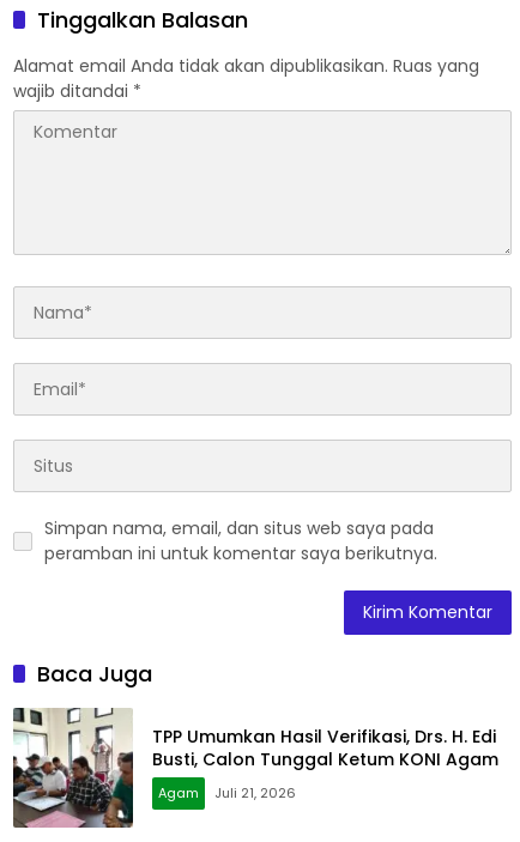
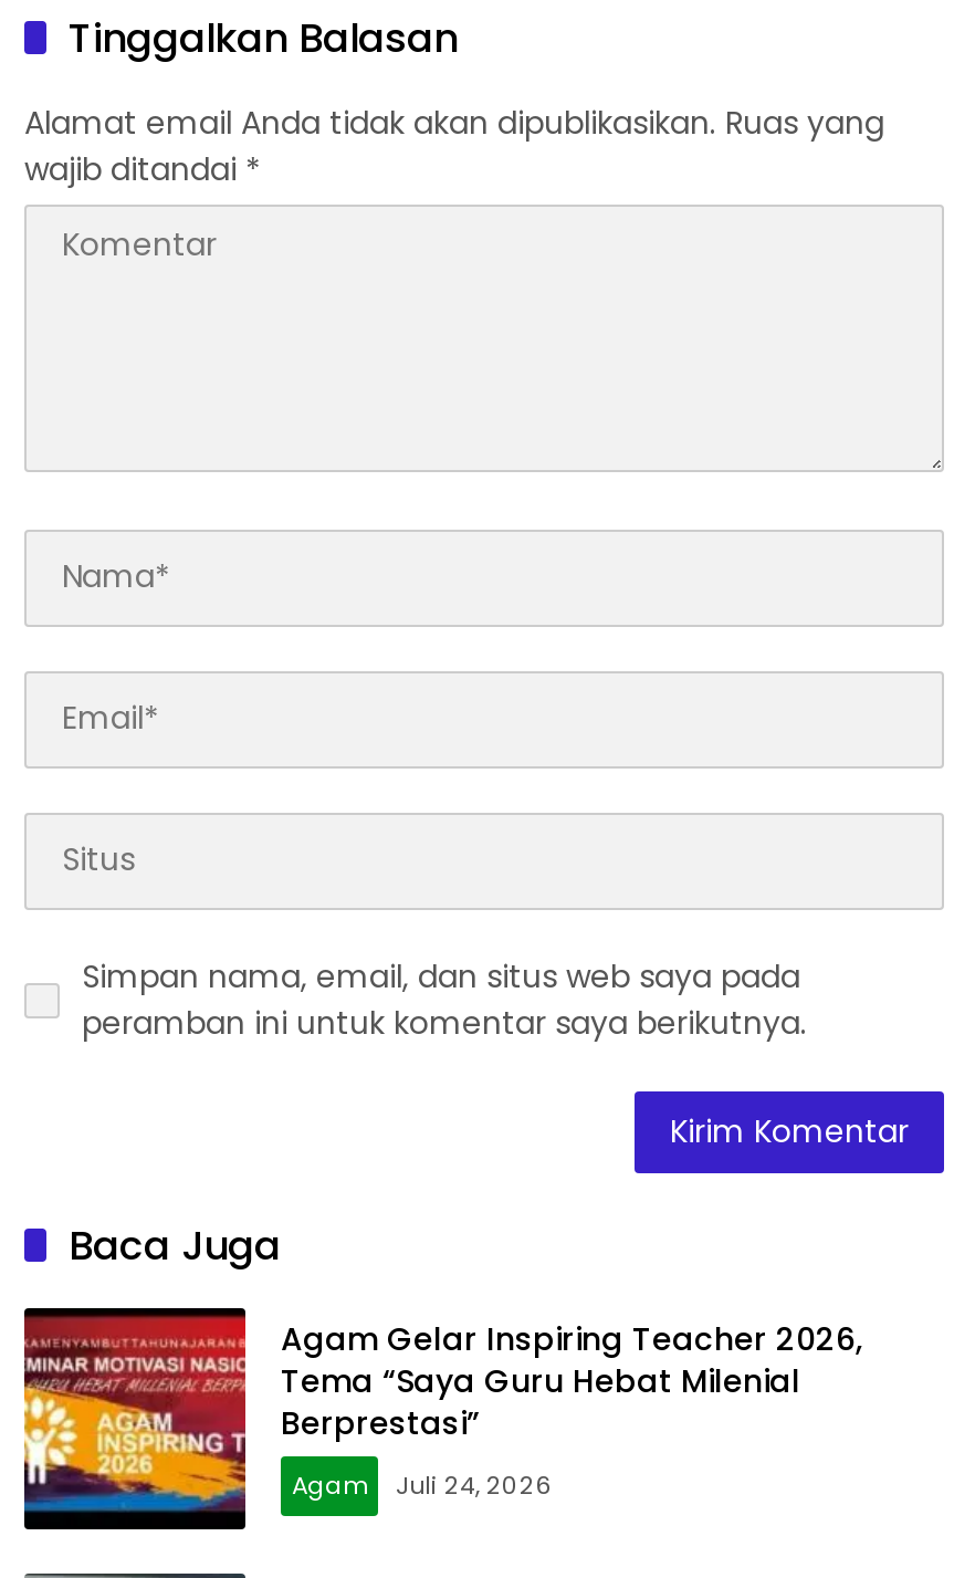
- [image]
- TPP Umumkan Hasil Verifikasi, Drs. H. Edi
- Busti, Calon Tunggal Ketum KONI Agam
+ [image]
+ Agam Gelar Inspiring Teacher 2026,
+ Tema “Saya Guru Hebat Milenial
+ Berprestasi”

- Agam Juli 21, 2026
+ Agam Juli 24, 2026
